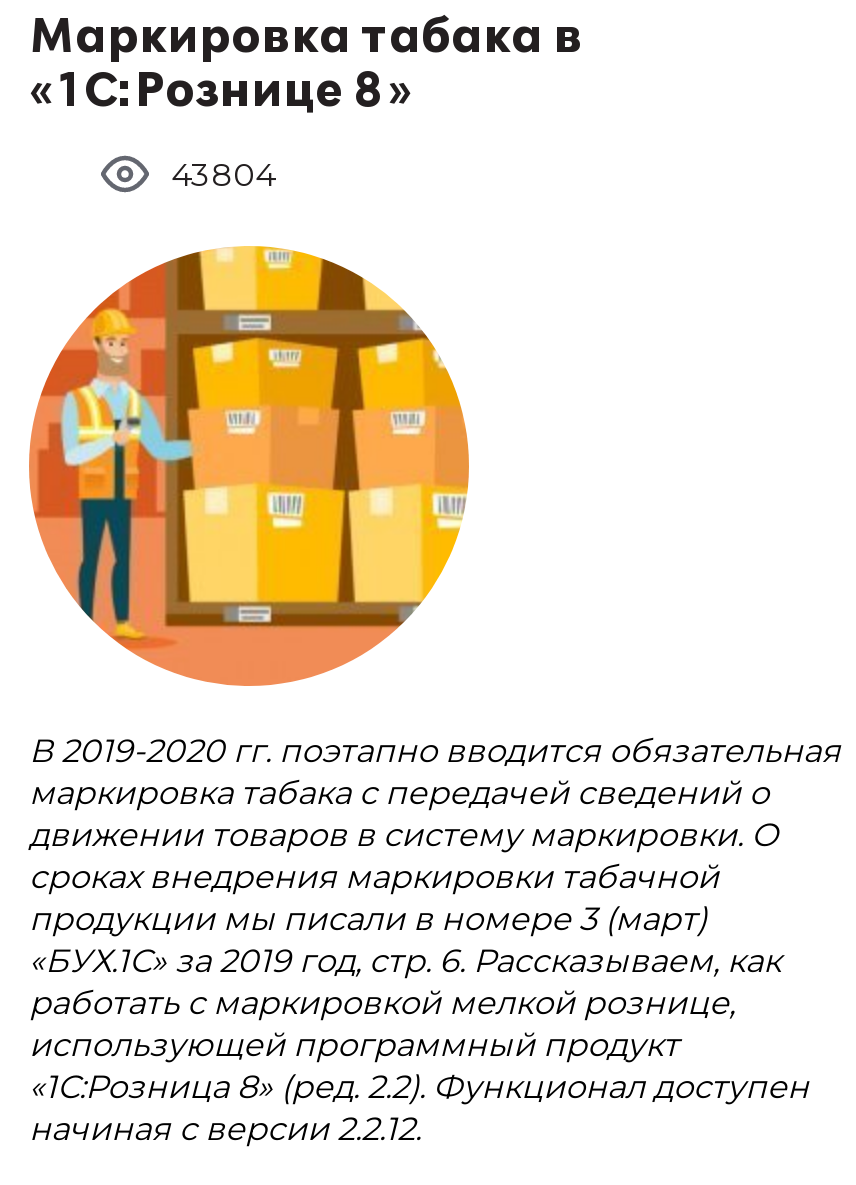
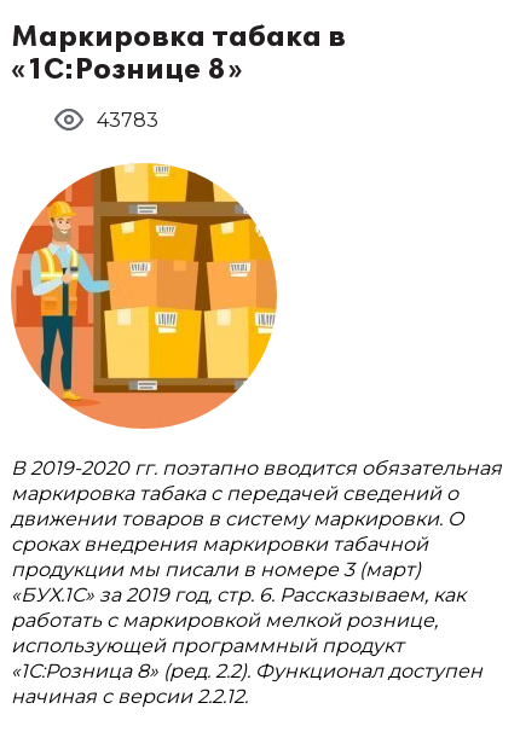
- 43804
+ 43783
